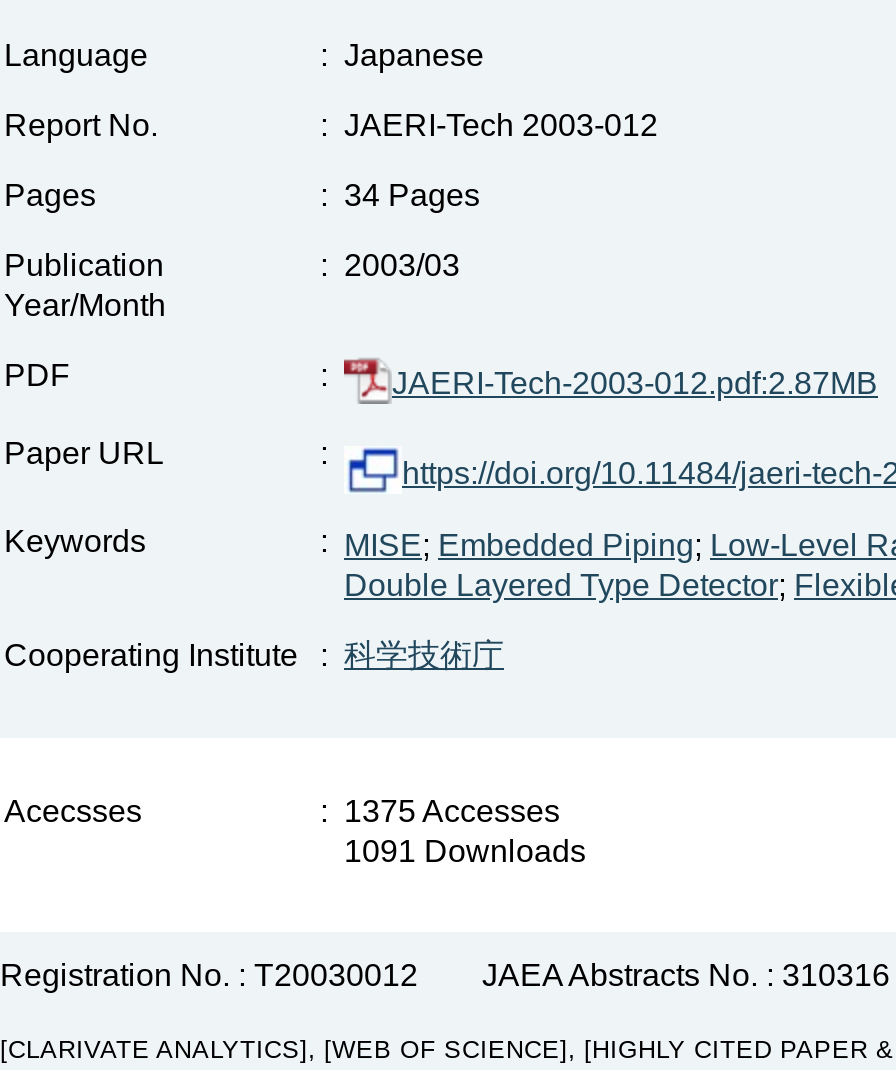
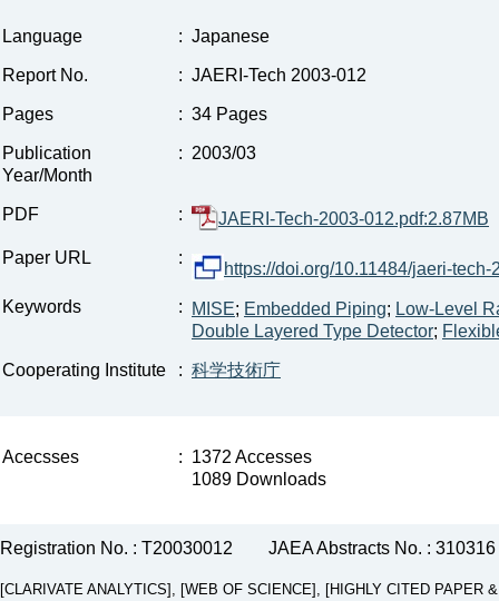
- : 1375 Accesses
+ : 1372 Accesses

- 1091 Downloads
+ 1089 Downloads
